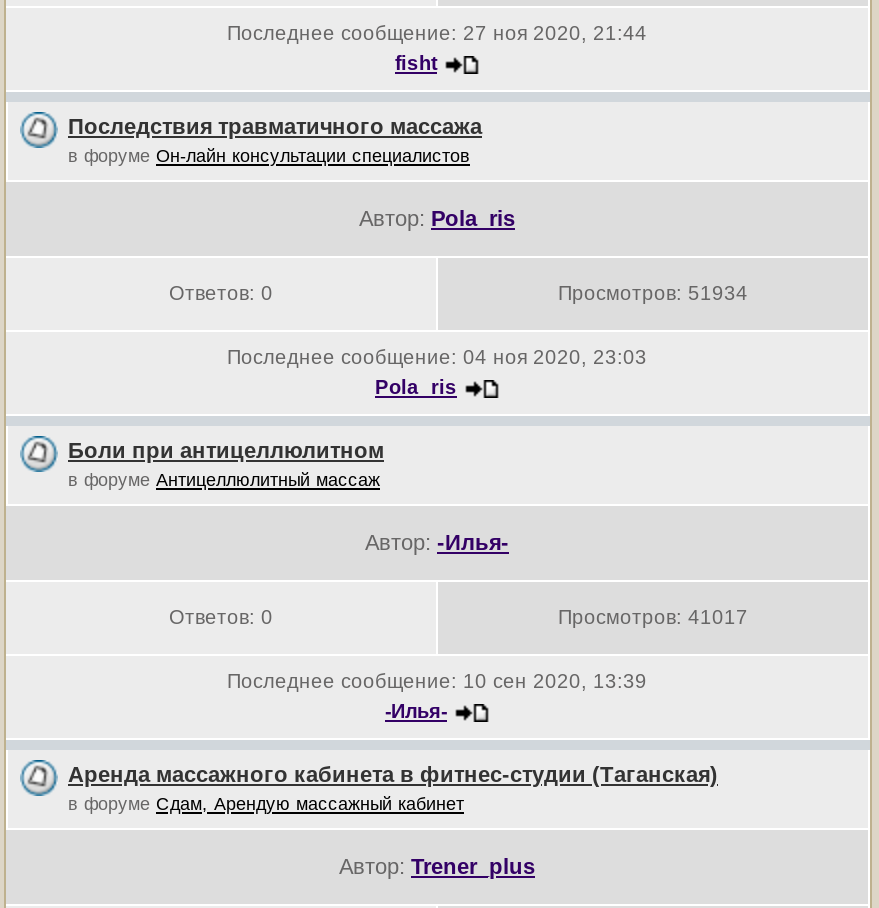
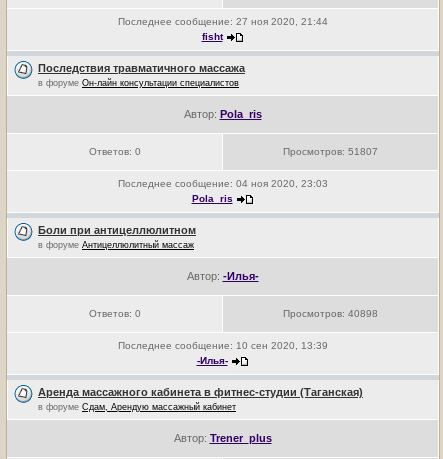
- Просмотров: 51934
+ Просмотров: 51807

- Просмотров: 41017
+ Просмотров: 40898
